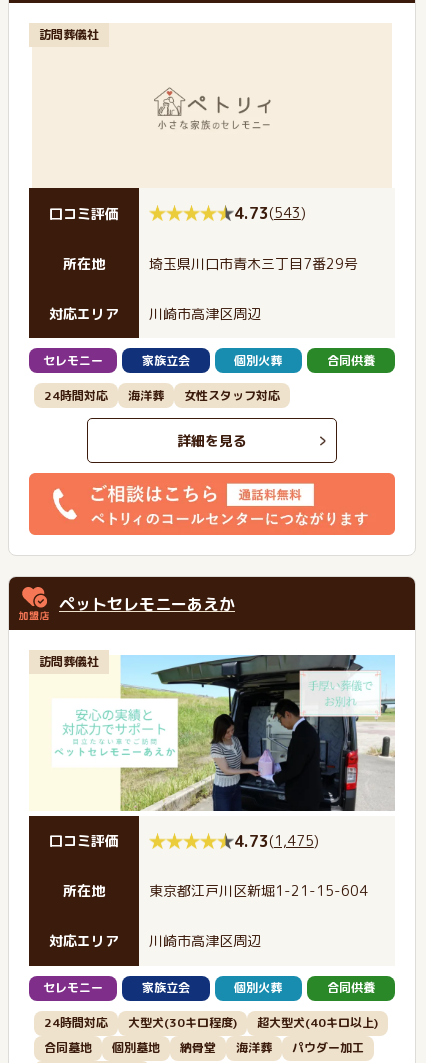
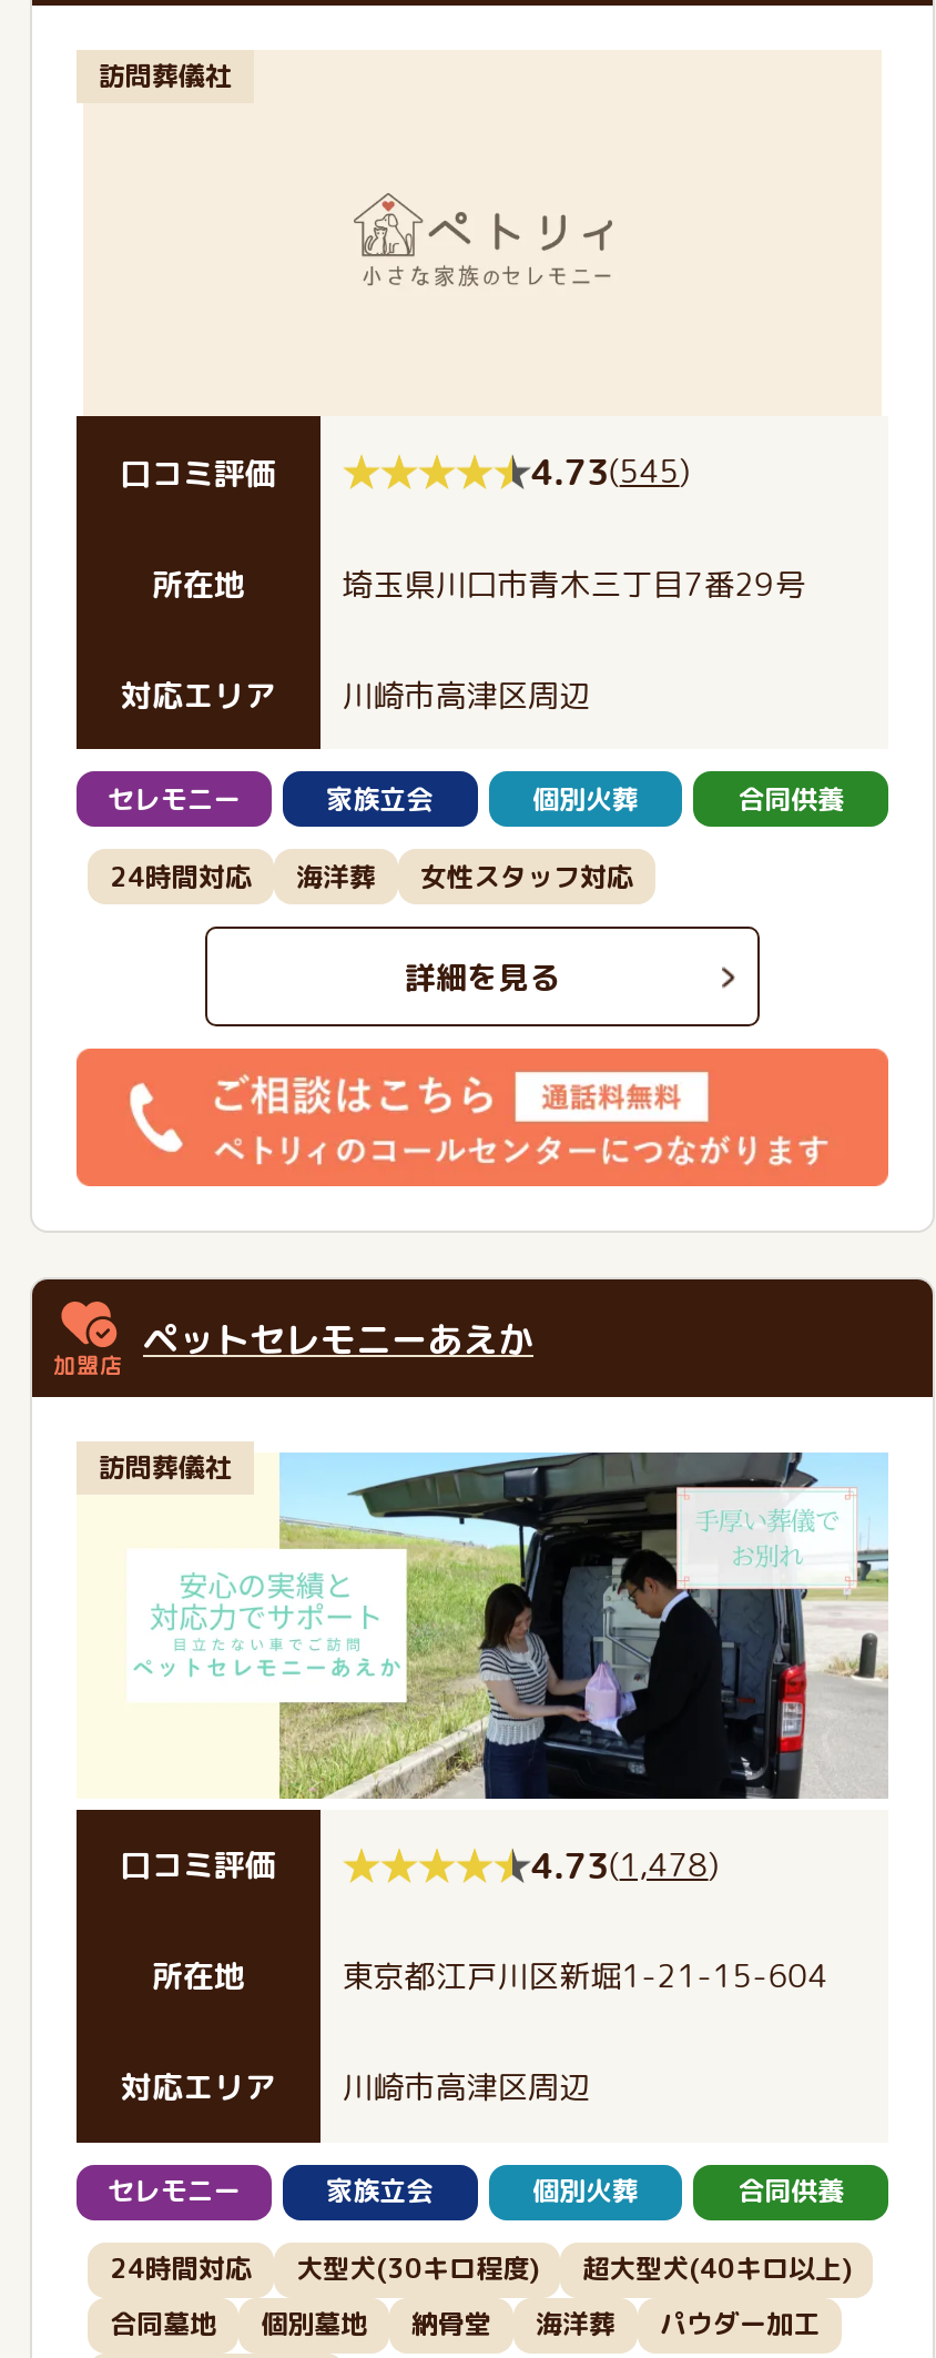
- 4.73(543)
+ 4.73(545)

- 4.73(1,475)
+ 4.73(1,478)
